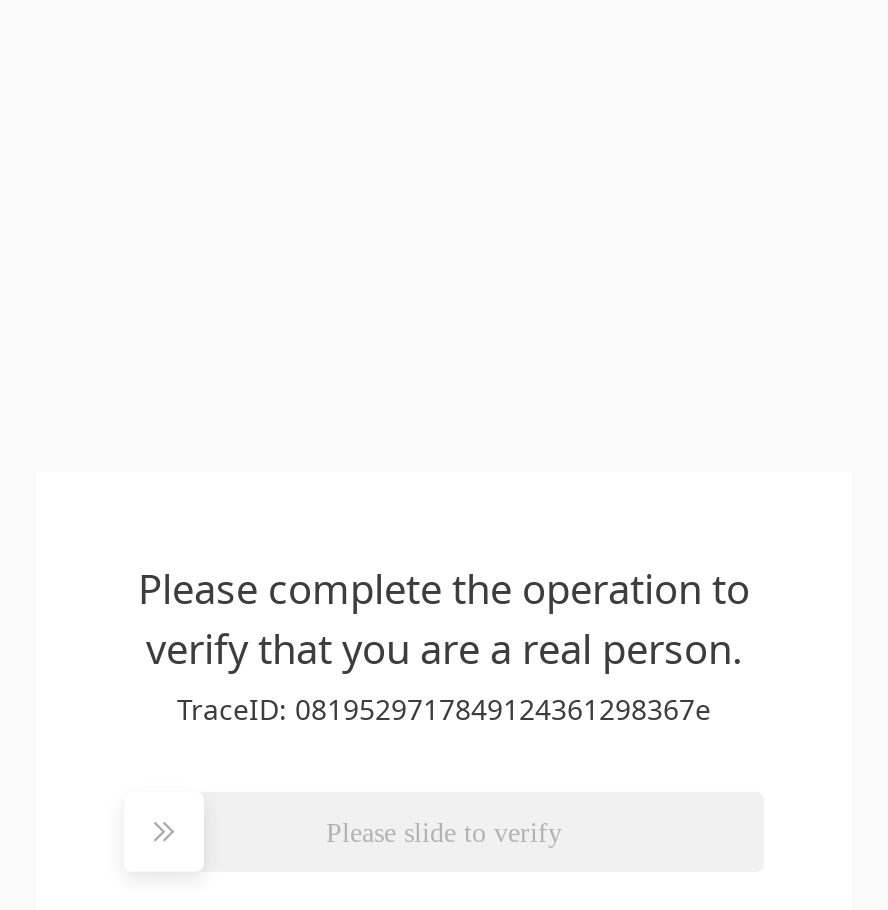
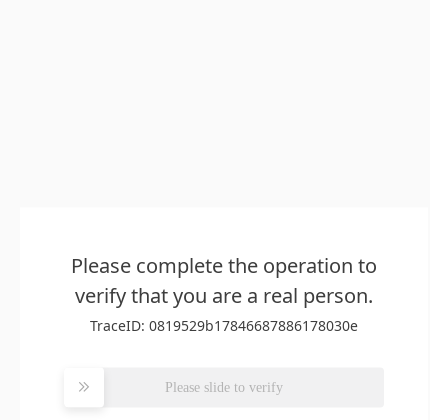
- TraceID: 0819529717849124361298367e
+ TraceID: 0819529b17846687886178030e
